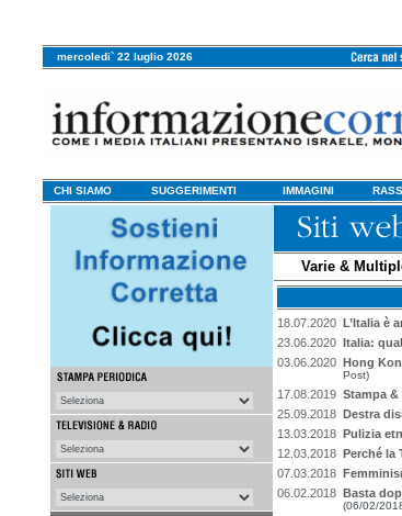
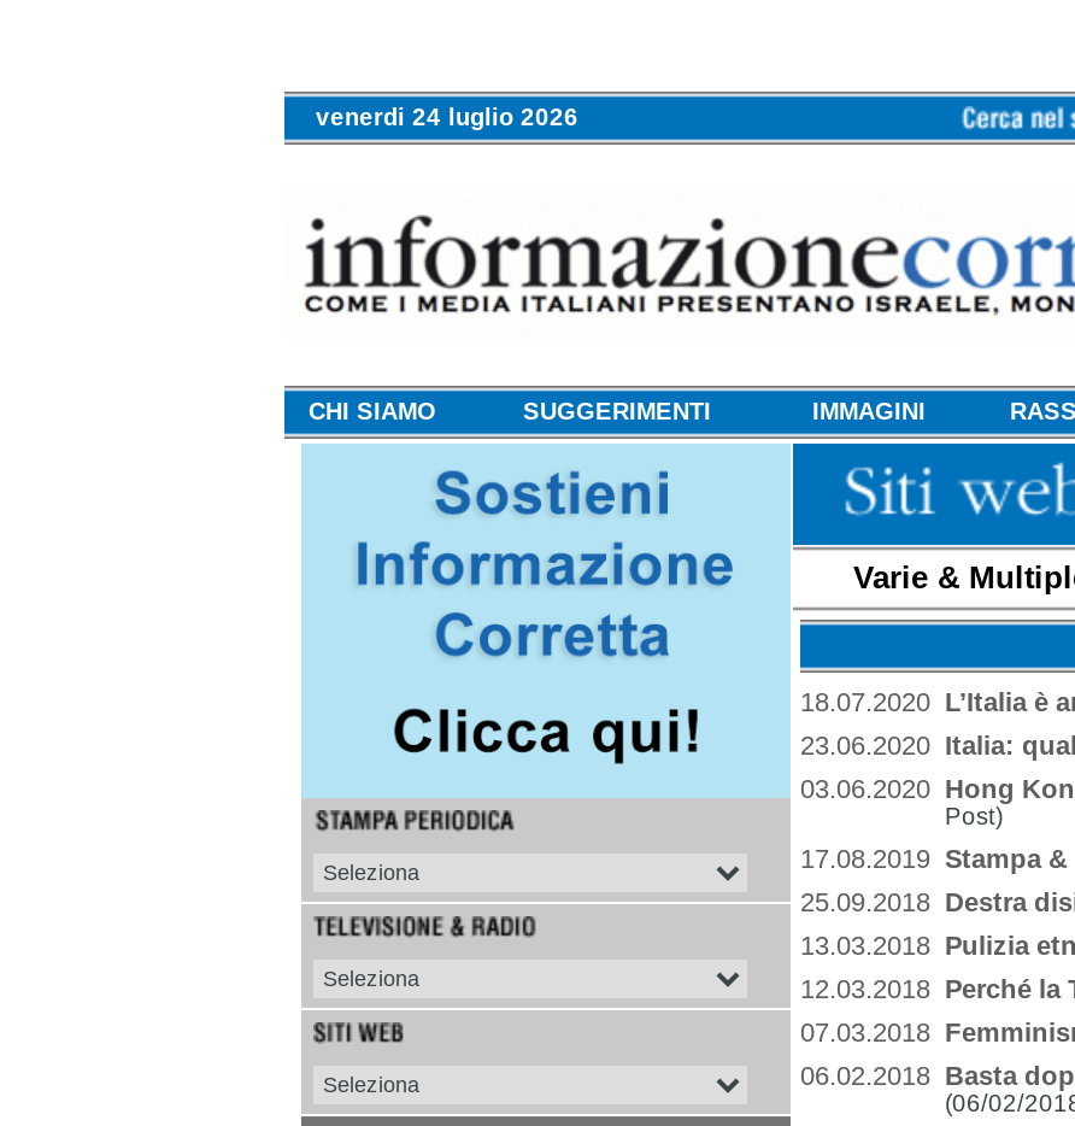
- mercoledi` 22 luglio 2026
+ venerdi 24 luglio 2026
